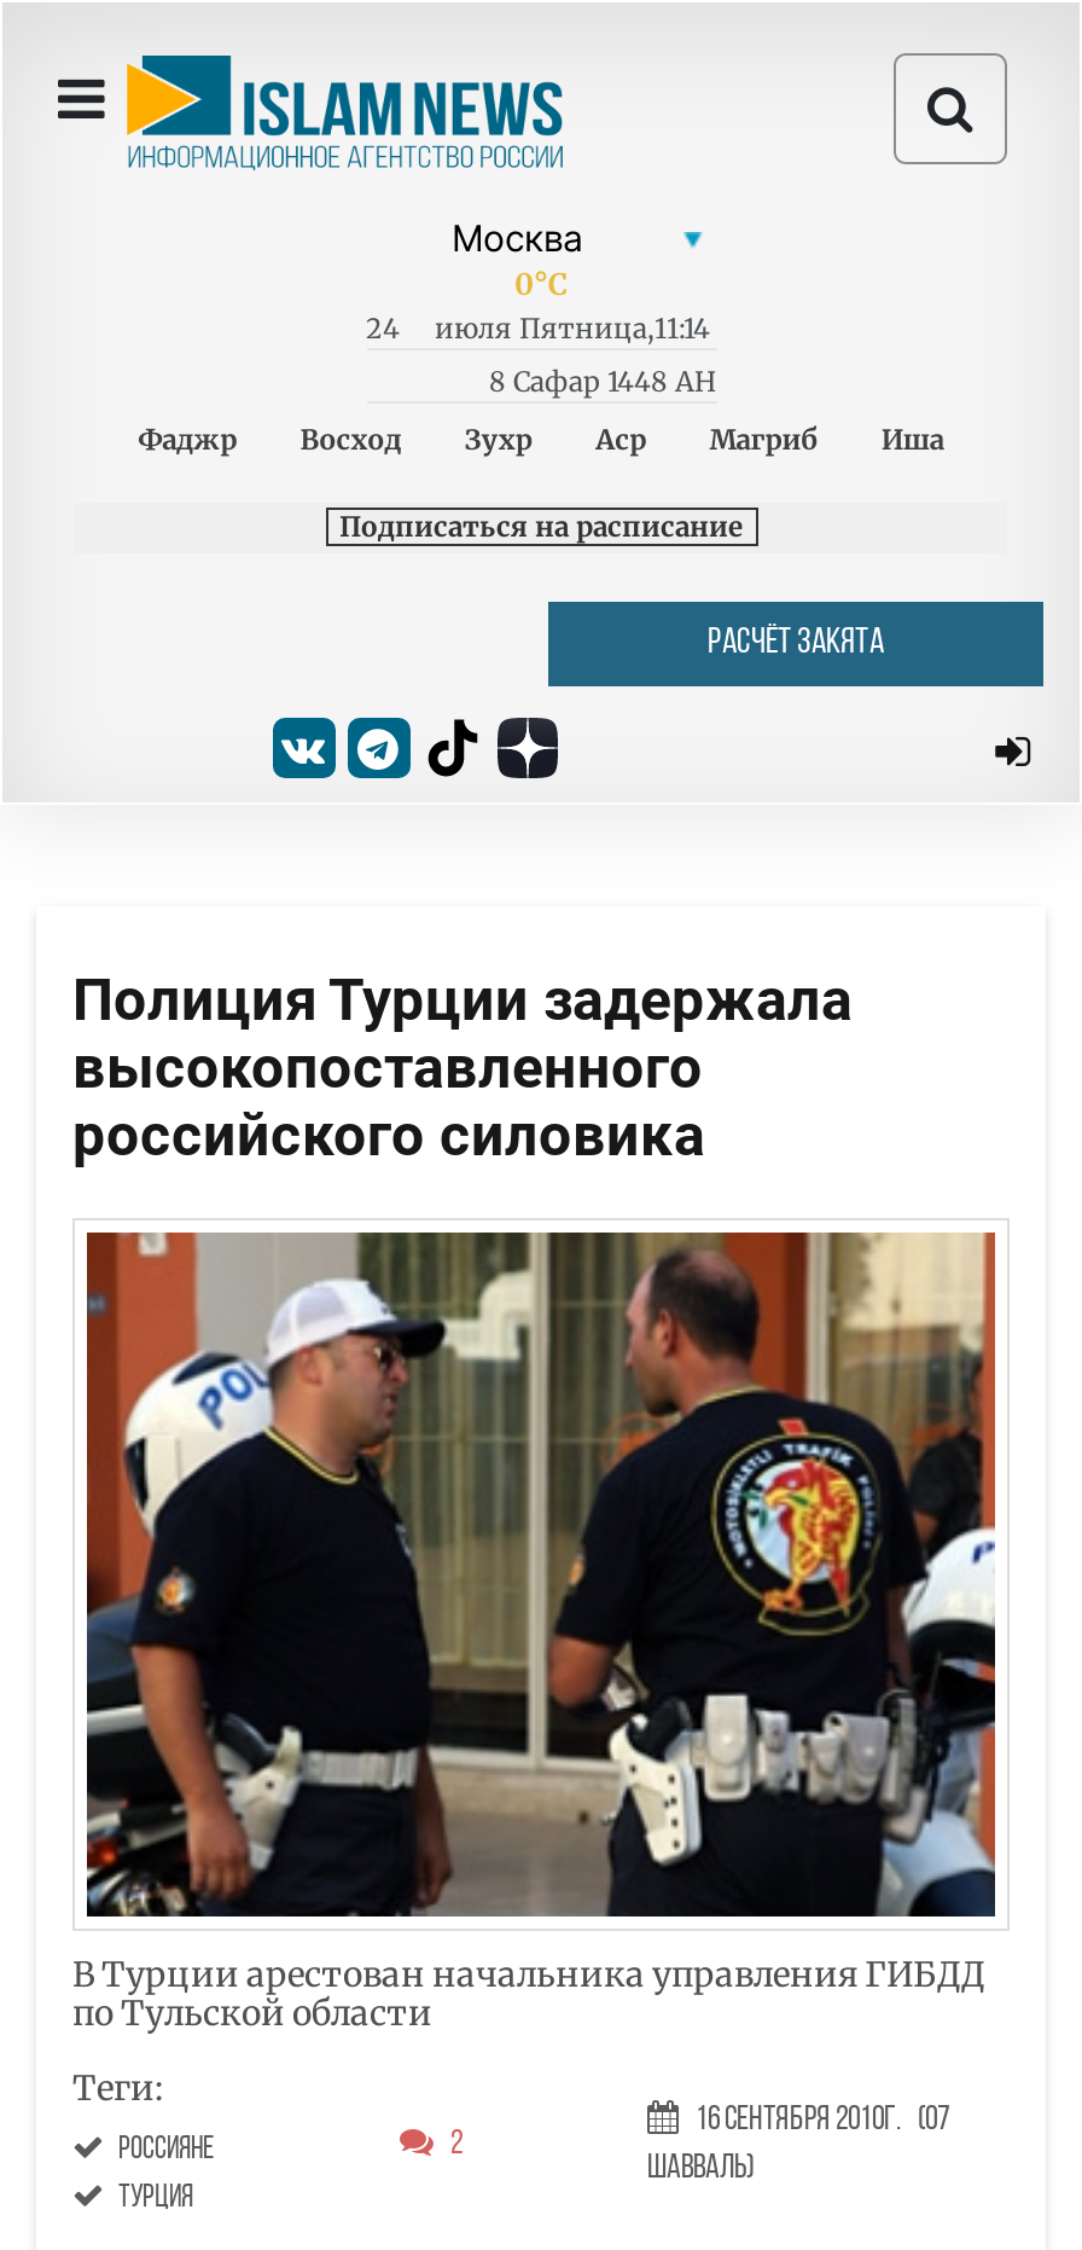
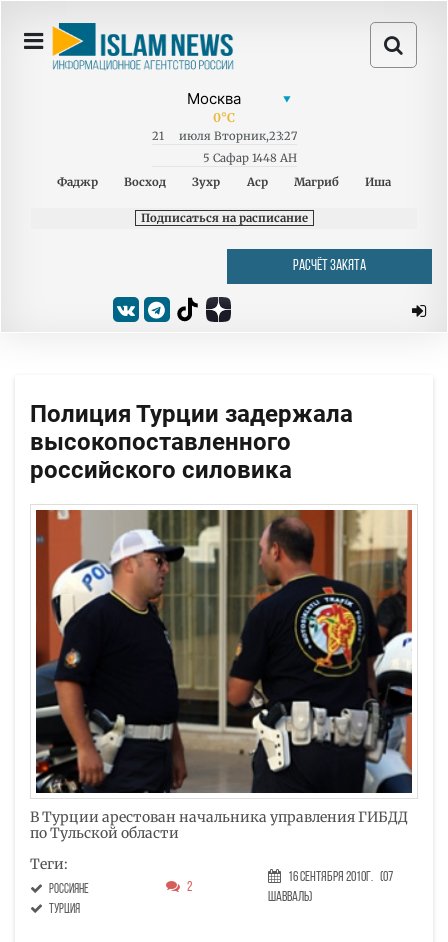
- 24
+ 21

- июля Пятница,11:14
+ июля Вторник,23:27

- 8 Сафар 1448 AH
+ 5 Сафар 1448 AH
